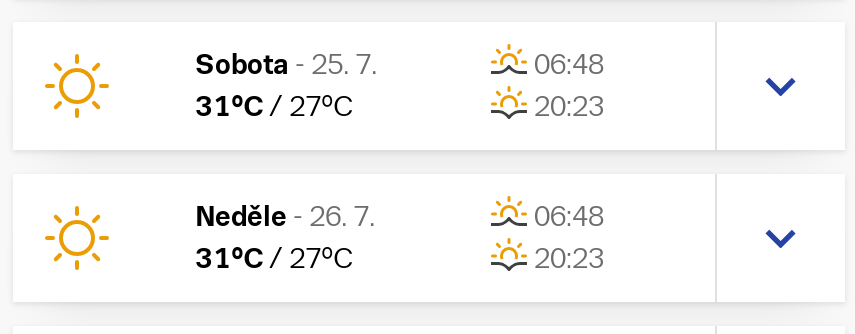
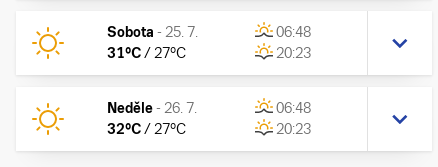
- 31°C / 27°C
+ 32°C / 27°C
